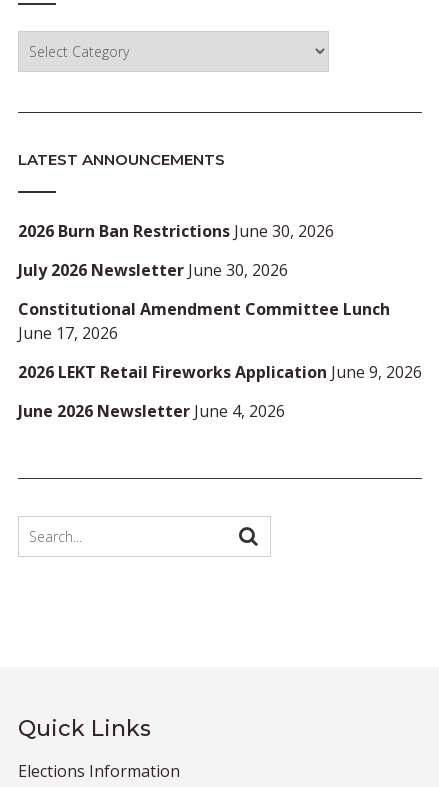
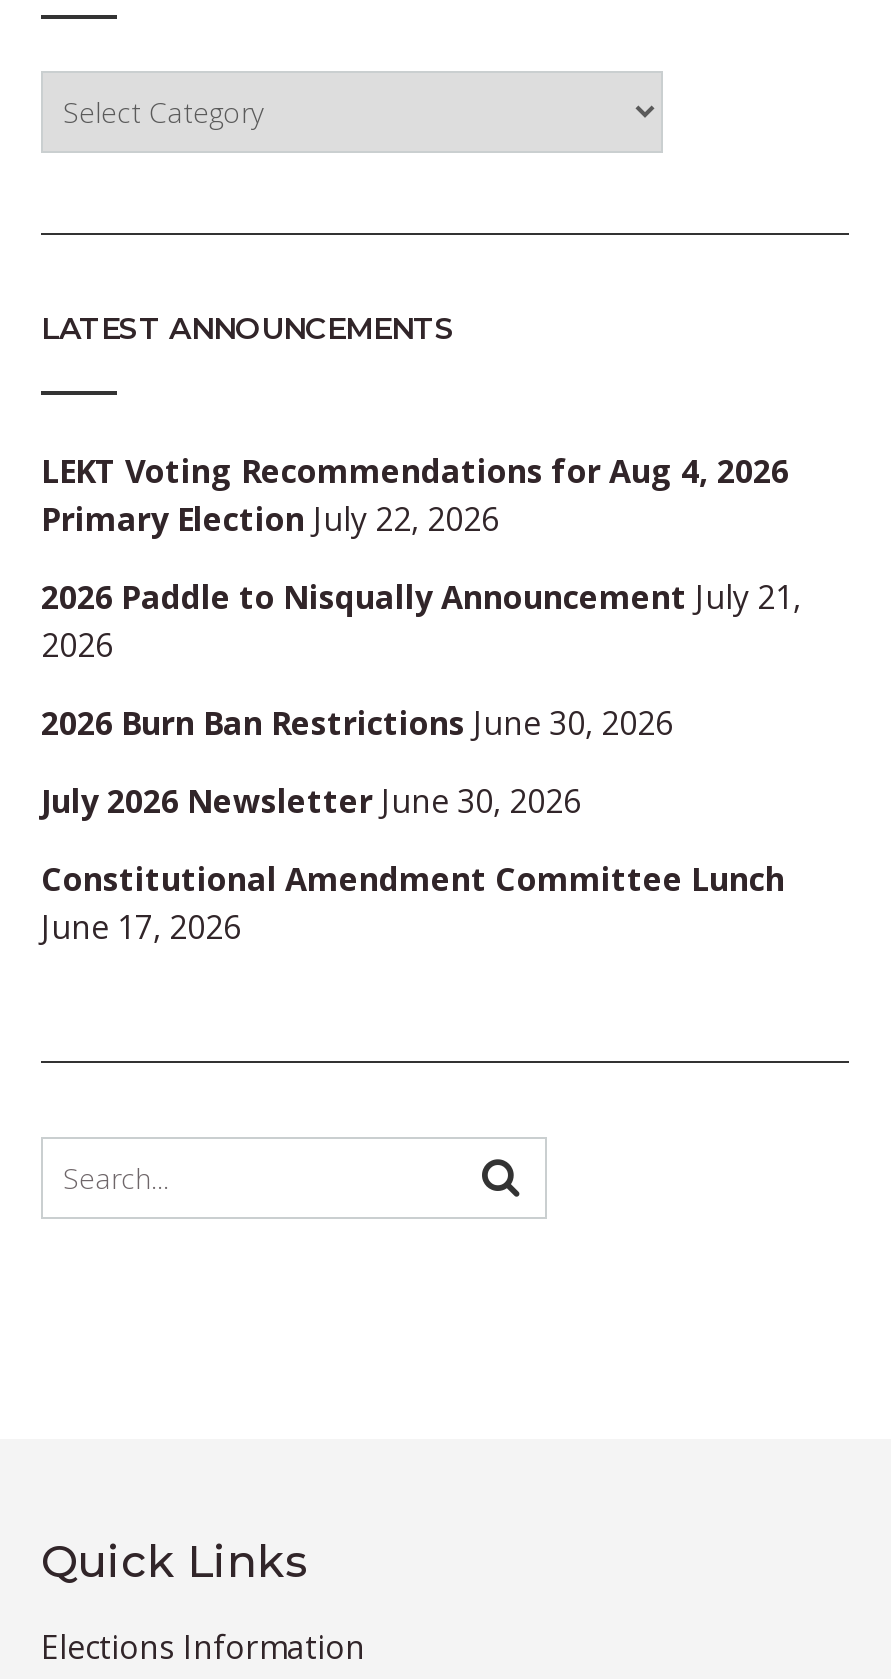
+ LEKT Voting Recommendations for Aug 4, 2026
+ Primary Election July 22, 2026
+ 2026 Paddle to Nisqually Announcement July 21,
+ 2026

moved down: 2026 Burn Ban Restrictions June 30, 2026 | July 2026 Newsletter June 30, 2026 | Constitutional Amendment Committee Lunch | June 17, 2026

- 2026 LEKT Retail Fireworks Application June 9, 2026
- June 2026 Newsletter June 4, 2026
